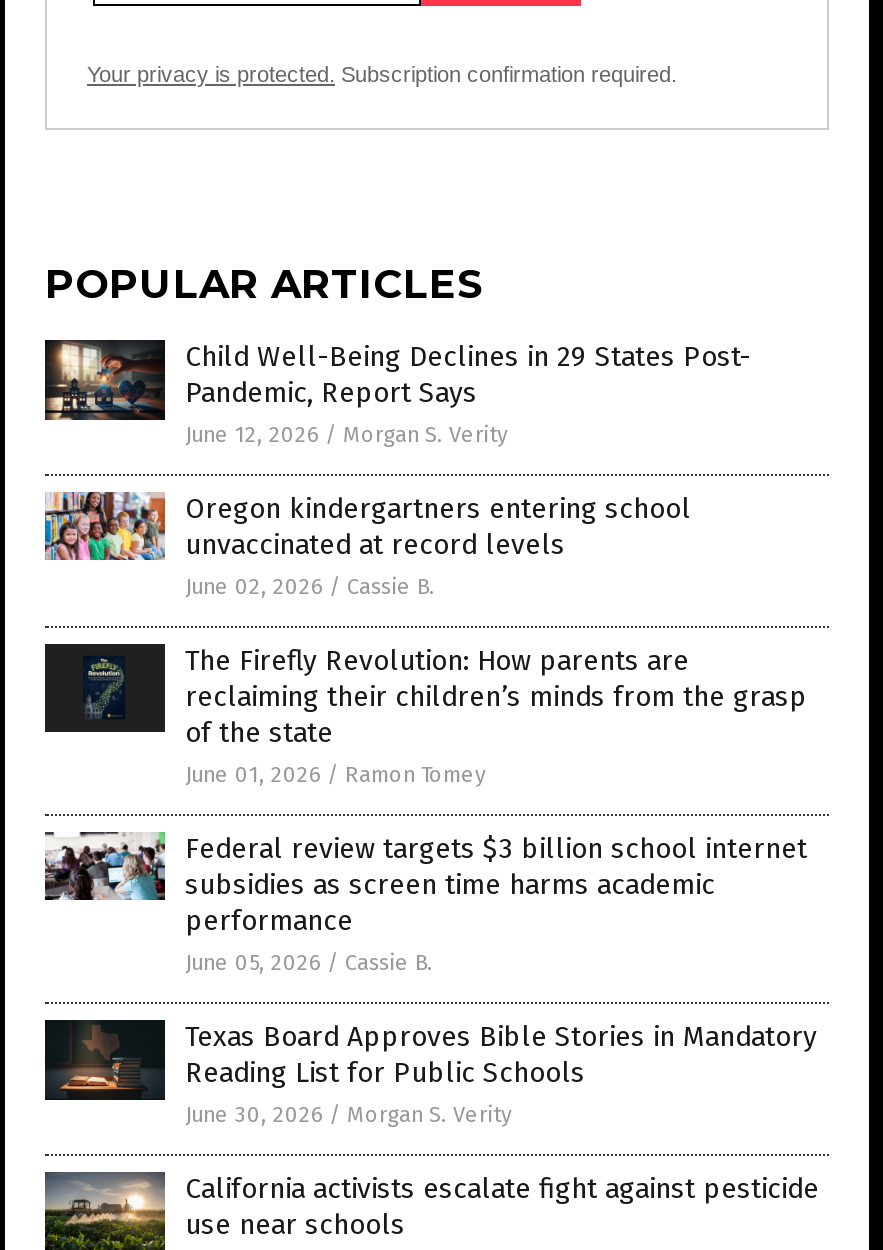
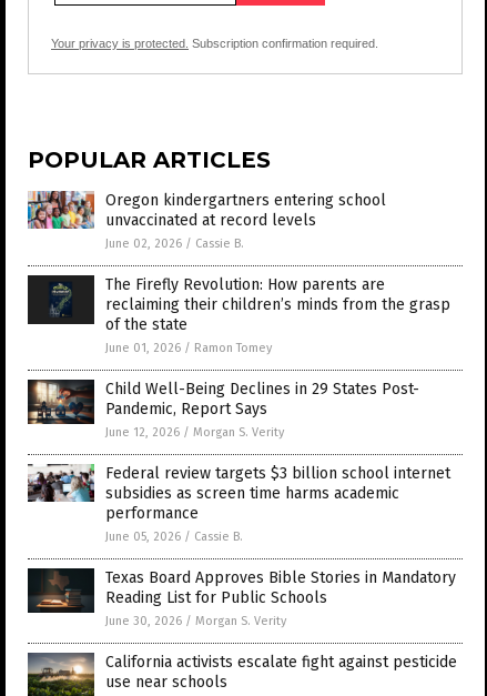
moved down: [image] | Child Well-Being Declines in 29 States Post- | Pandemic, Report Says | June 12, 2026 / Morgan S. Verity

moved up: [image] | Oregon kindergartners entering school | unvaccinated at record levels | June 02, 2026 / Cassie B. | The Firefly Revolution: How parents are | reclaiming their children’s minds from the grasp | of the state | June 01, 2026 / Ramon Tomey
